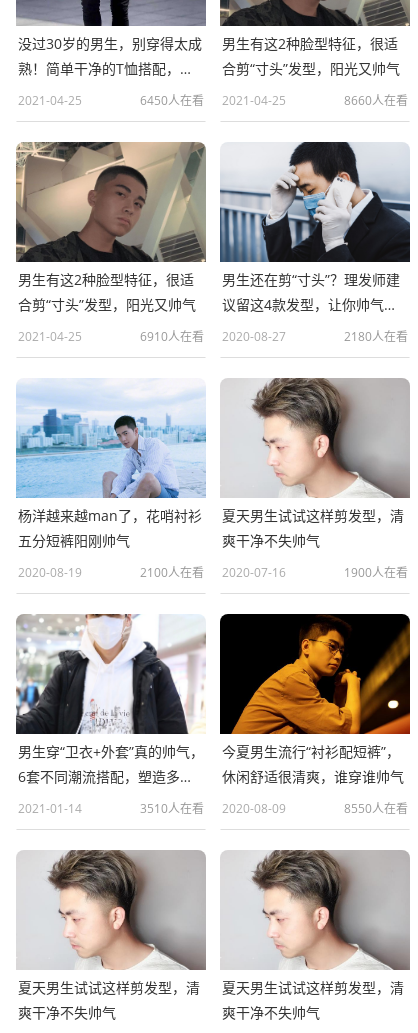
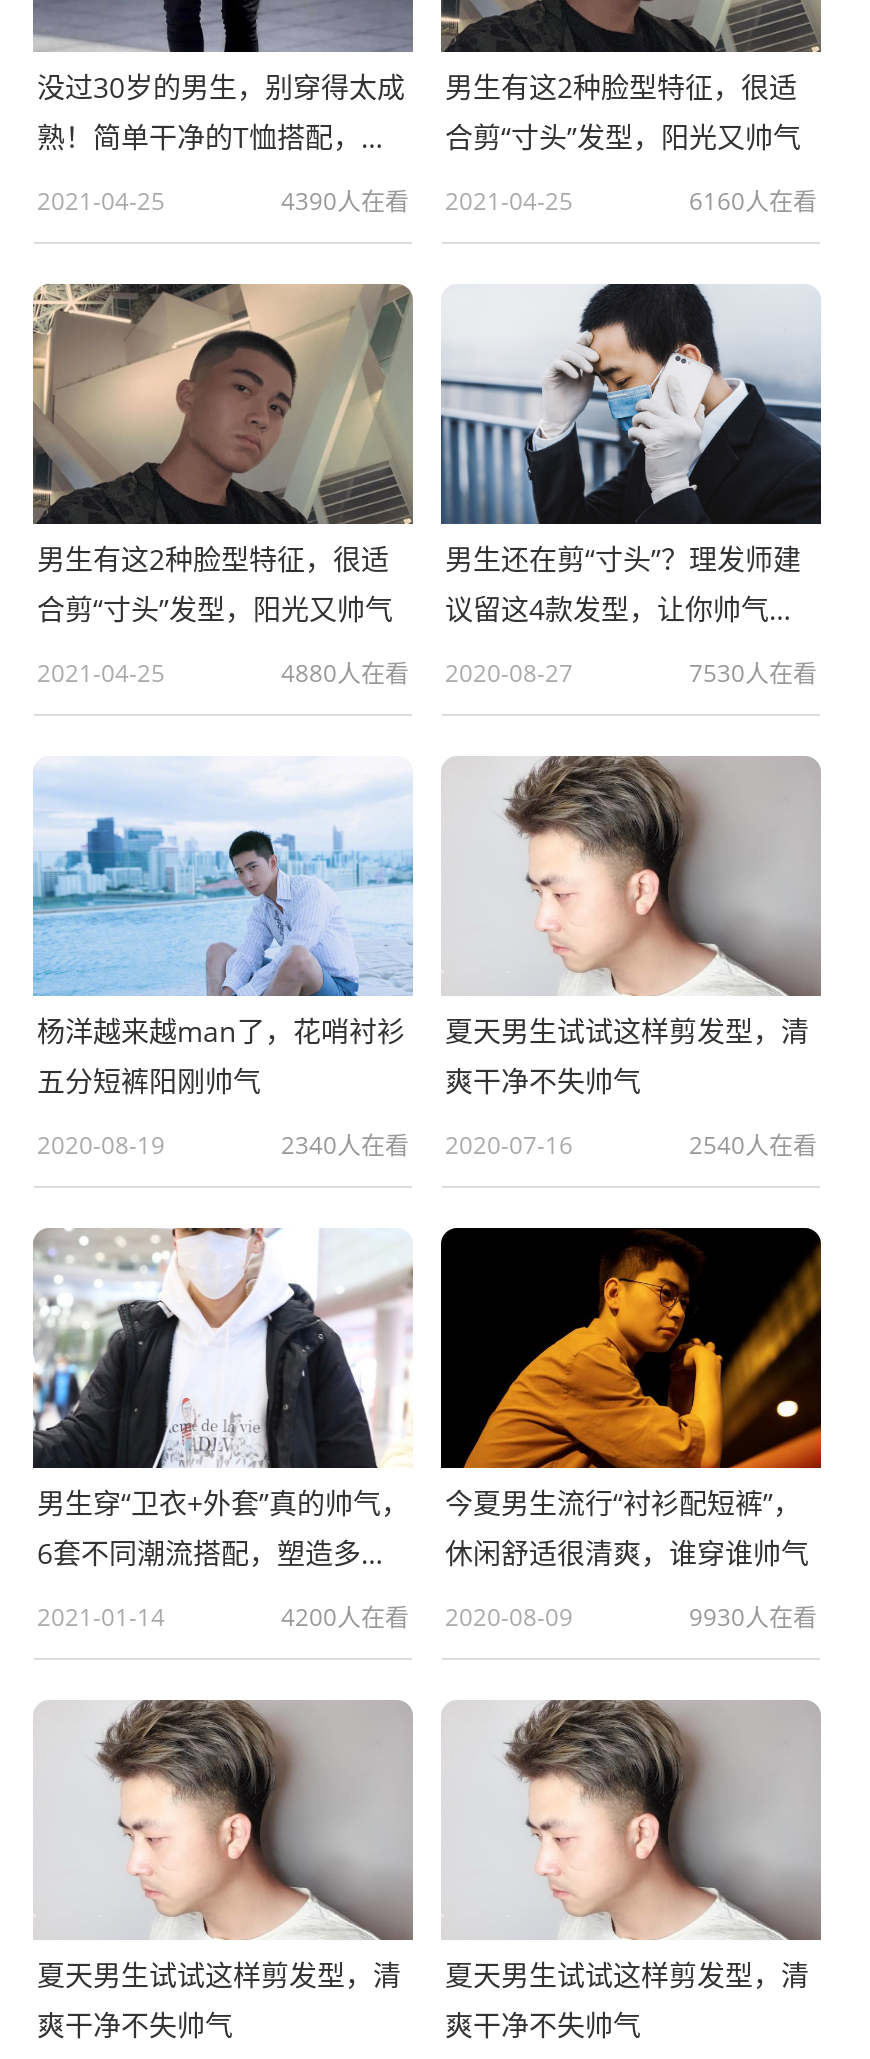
- 6450人在看 2021-04-25
+ 4390人在看 2021-04-25

- 8660人在看
+ 6160人在看

- 6910人在看
+ 4880人在看

- 2180人在看
+ 7530人在看

- 2100人在看 2020-07-16
+ 2340人在看 2020-07-16

- 1900人在看
+ 2540人在看

- 3510人在看 2020-08-09
+ 4200人在看 2020-08-09

- 8550人在看
+ 9930人在看
